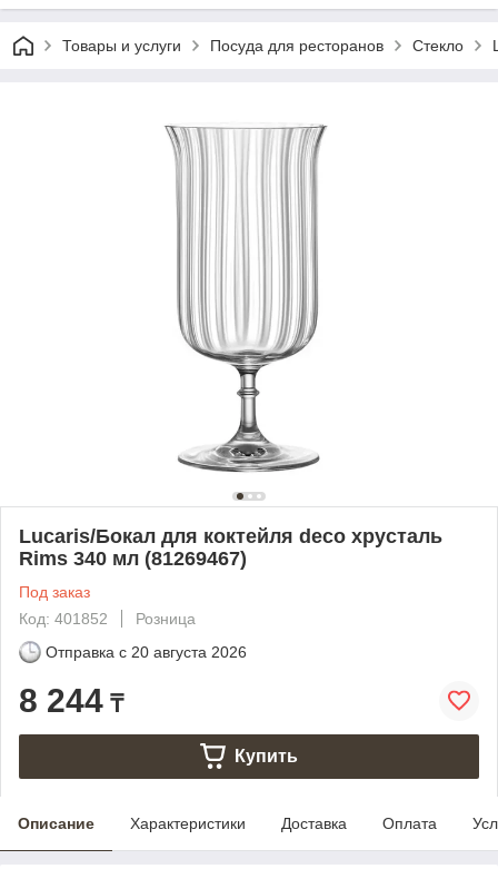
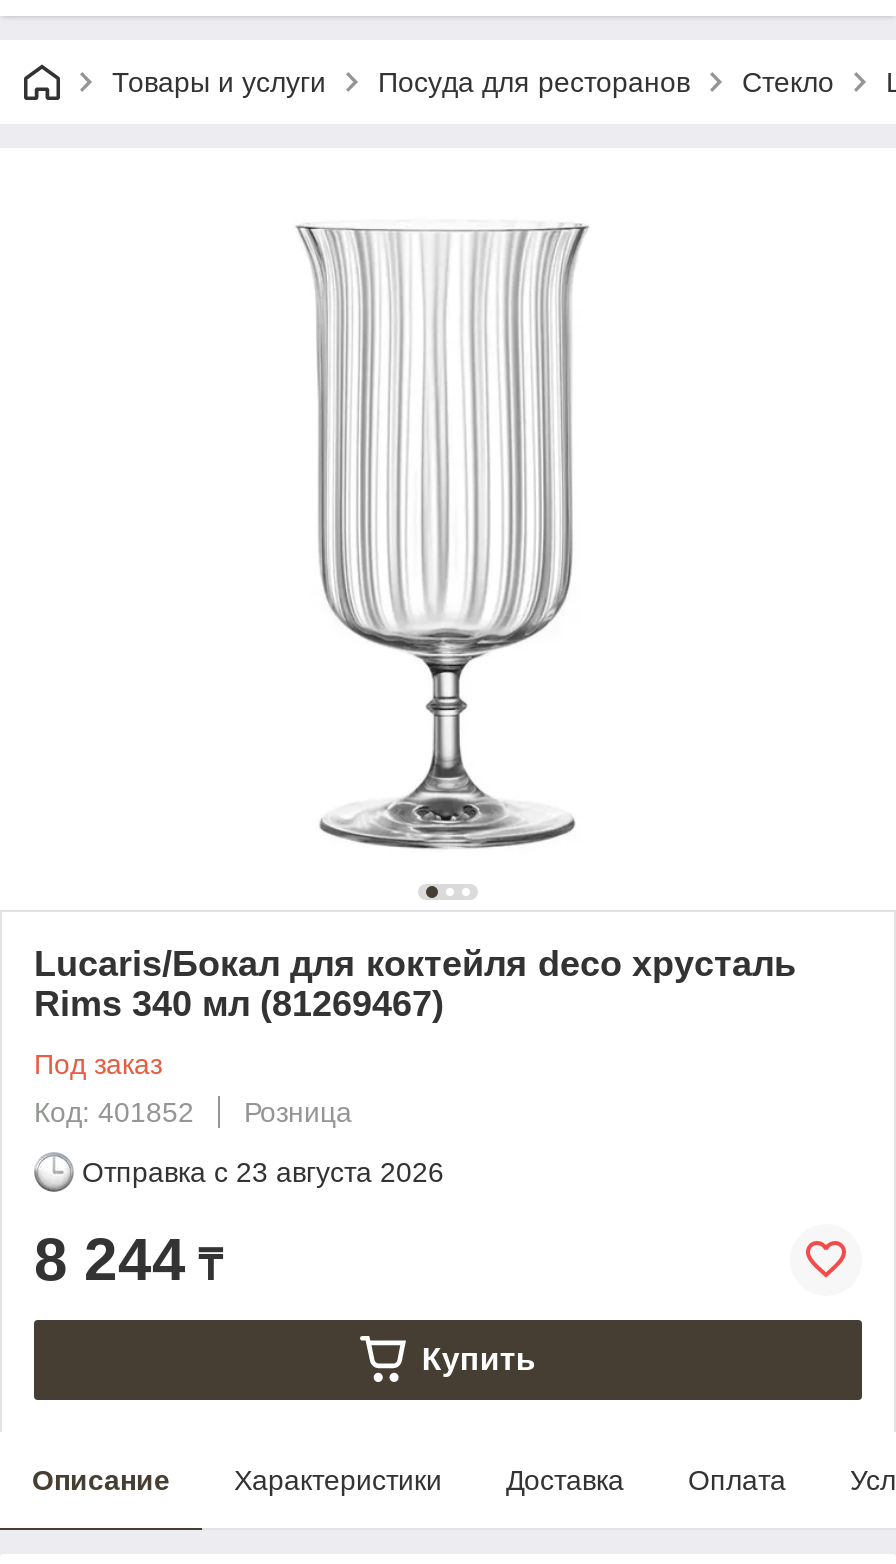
- Отправка с 20 августа 2026
+ Отправка с 23 августа 2026
